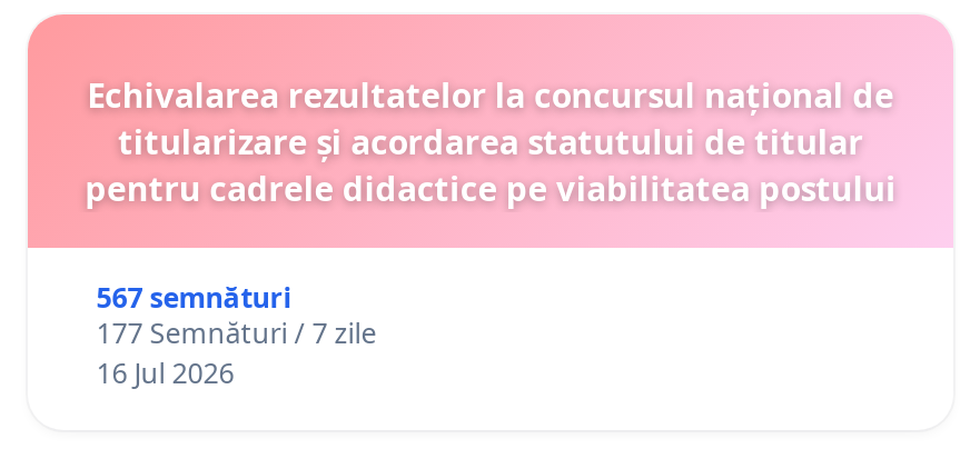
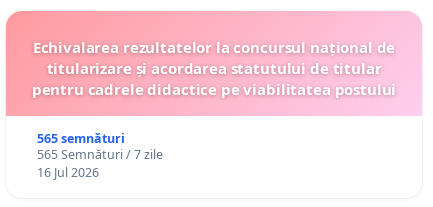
- 567 semnături
+ 565 semnături

- 177 Semnături / 7 zile
+ 565 Semnături / 7 zile
